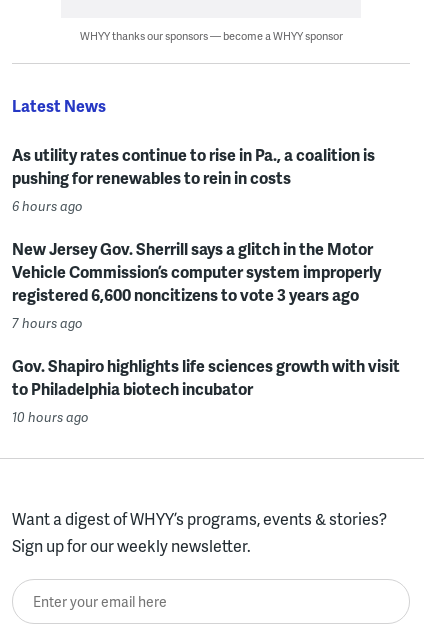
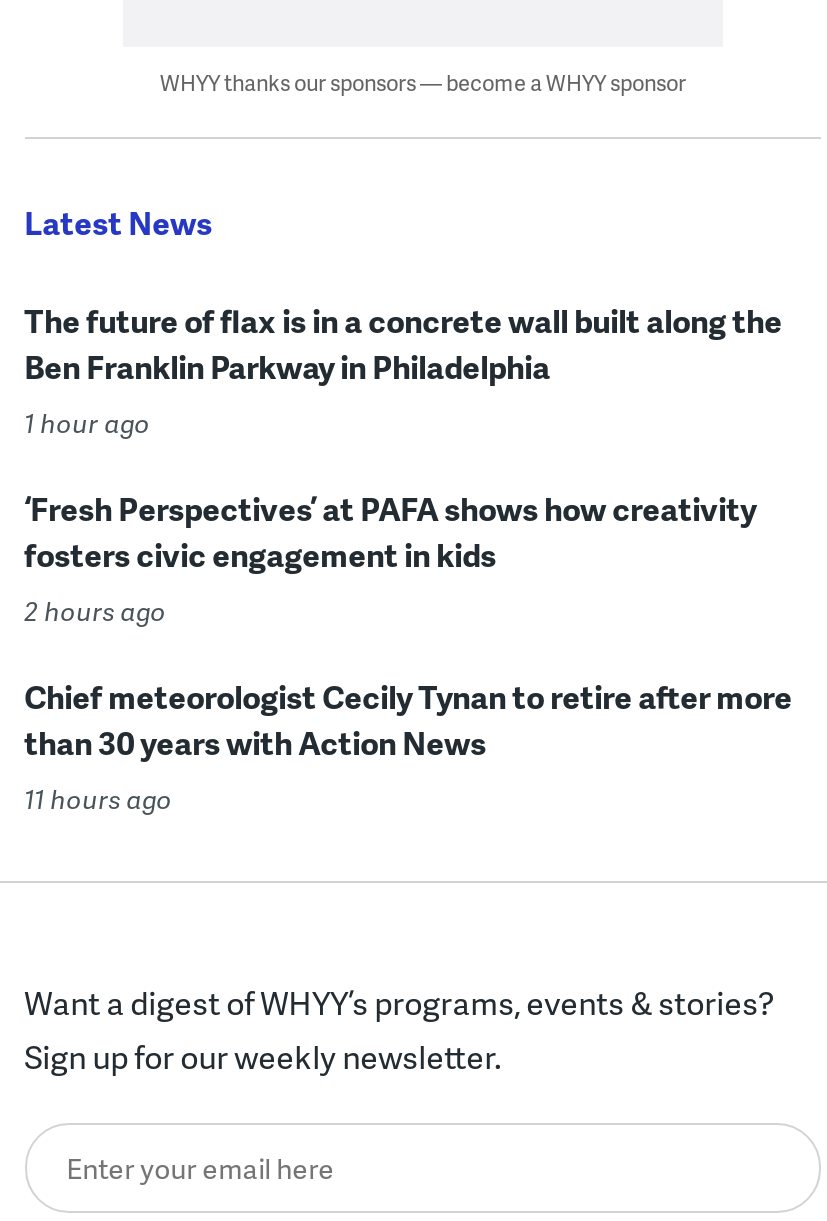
- As utility rates continue to rise in Pa., a coalition is
- pushing for renewables to rein in costs
- 6 hours ago
+ The future of flax is in a concrete wall built along the
+ Ben Franklin Parkway in Philadelphia
+ 1 hour ago

- New Jersey Gov. Sherrill says a glitch in the Motor
- Vehicle Commission’s computer system improperly
- registered 6,600 noncitizens to vote 3 years ago
- 7 hours ago
+ ‘Fresh Perspectives’ at PAFA shows how creativity
+ fosters civic engagement in kids
+ 2 hours ago

- Gov. Shapiro highlights life sciences growth with visit
- to Philadelphia biotech incubator
- 10 hours ago
+ Chief meteorologist Cecily Tynan to retire after more
+ than 30 years with Action News
+ 11 hours ago
